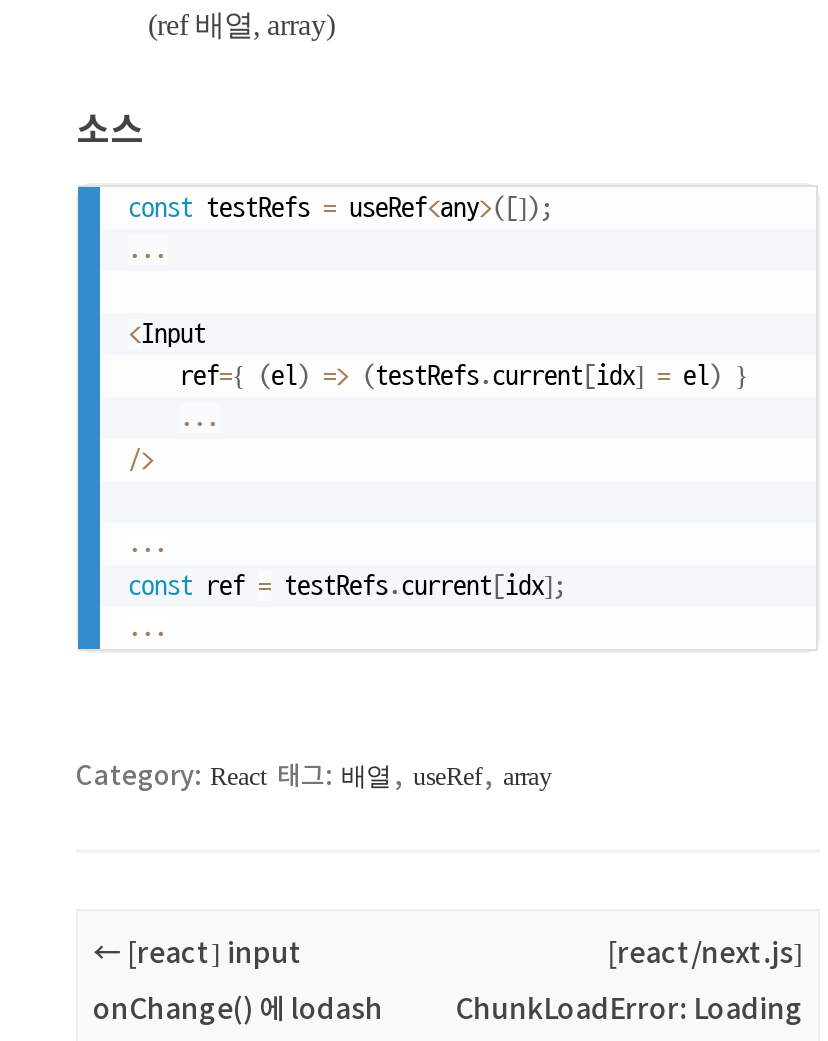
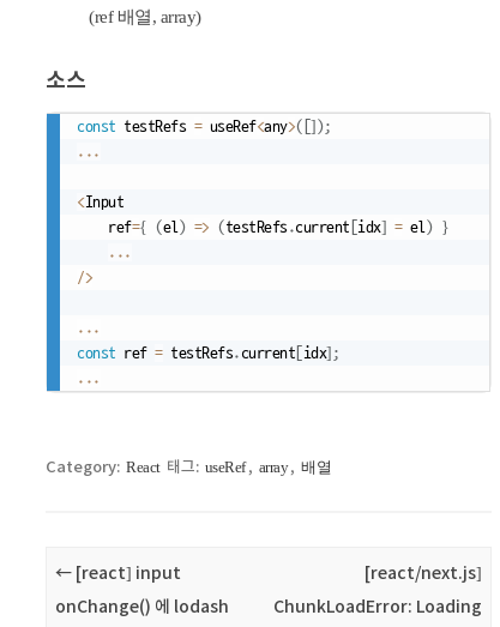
- Category: React 태그: 배열 , useRef , array
+ Category: React 태그: useRef , array , 배열
